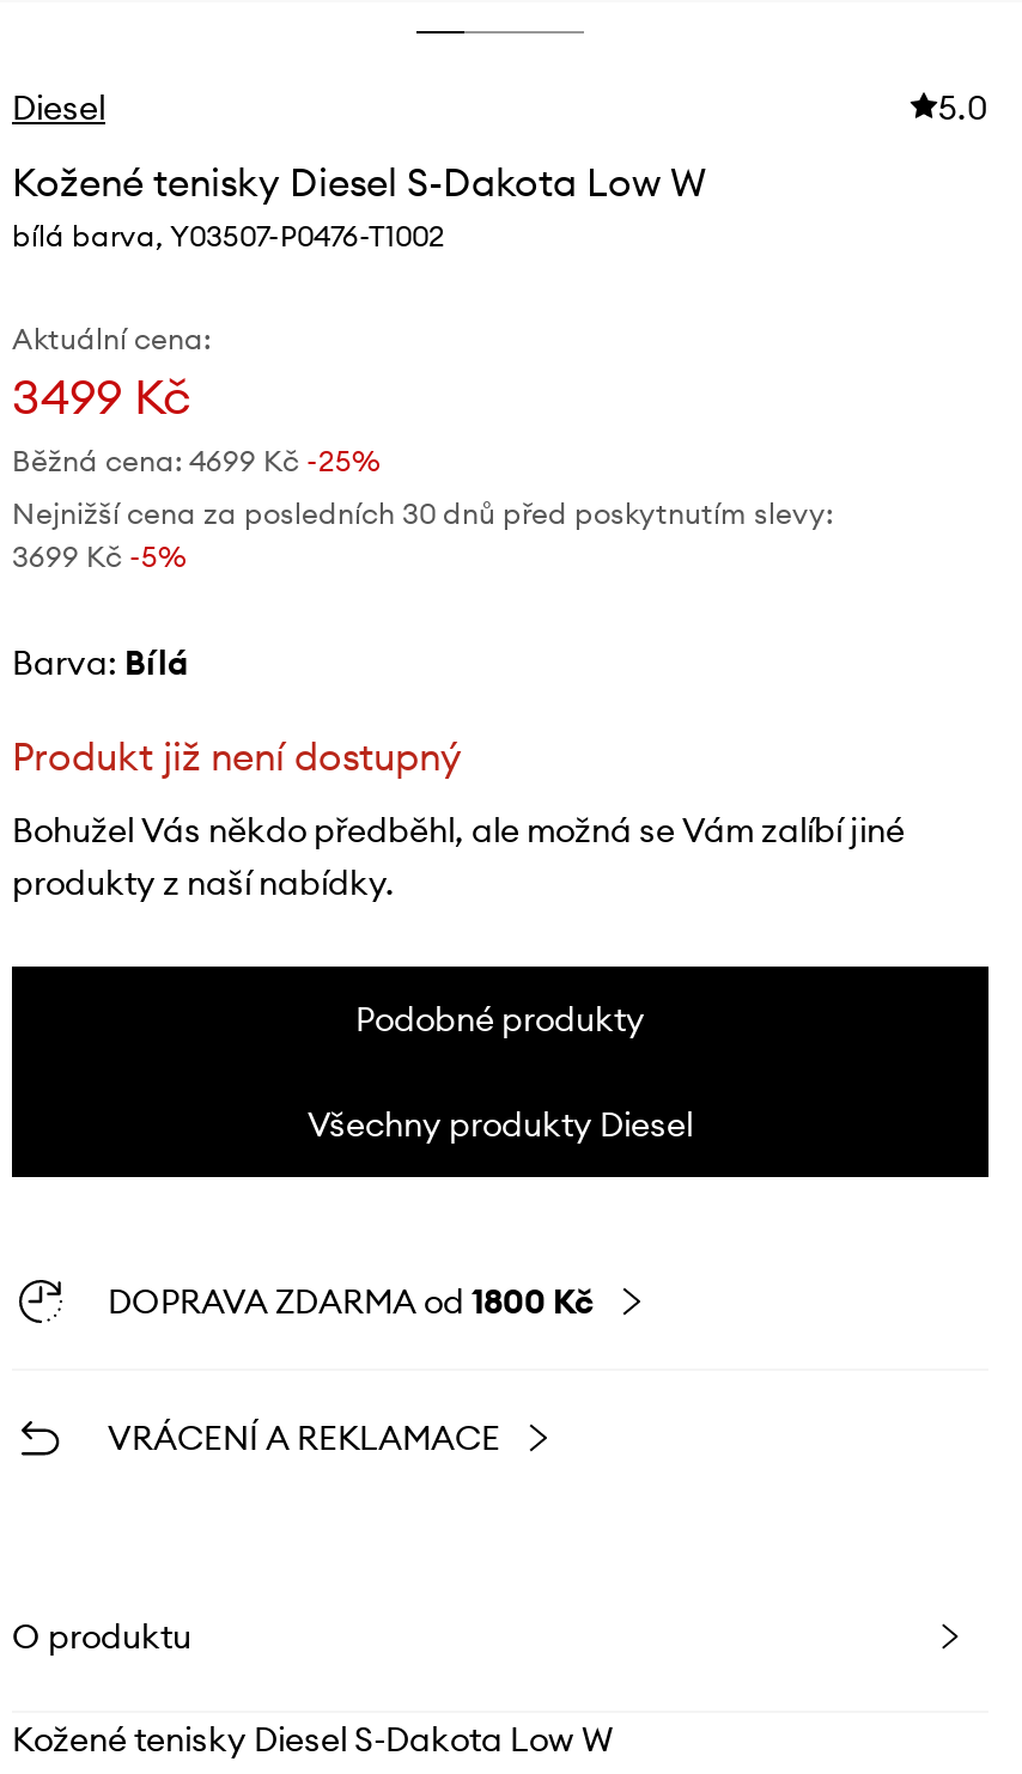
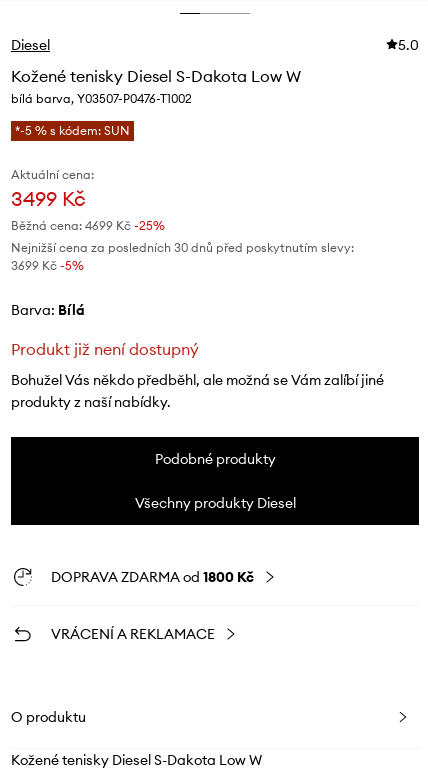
+ *-5 % s kódem: SUN
